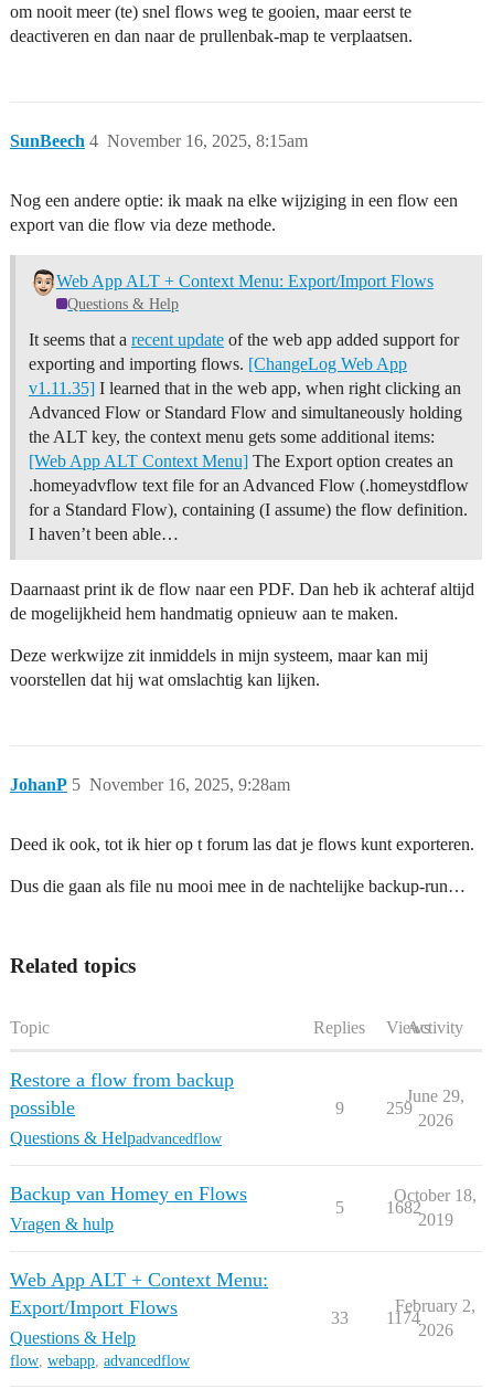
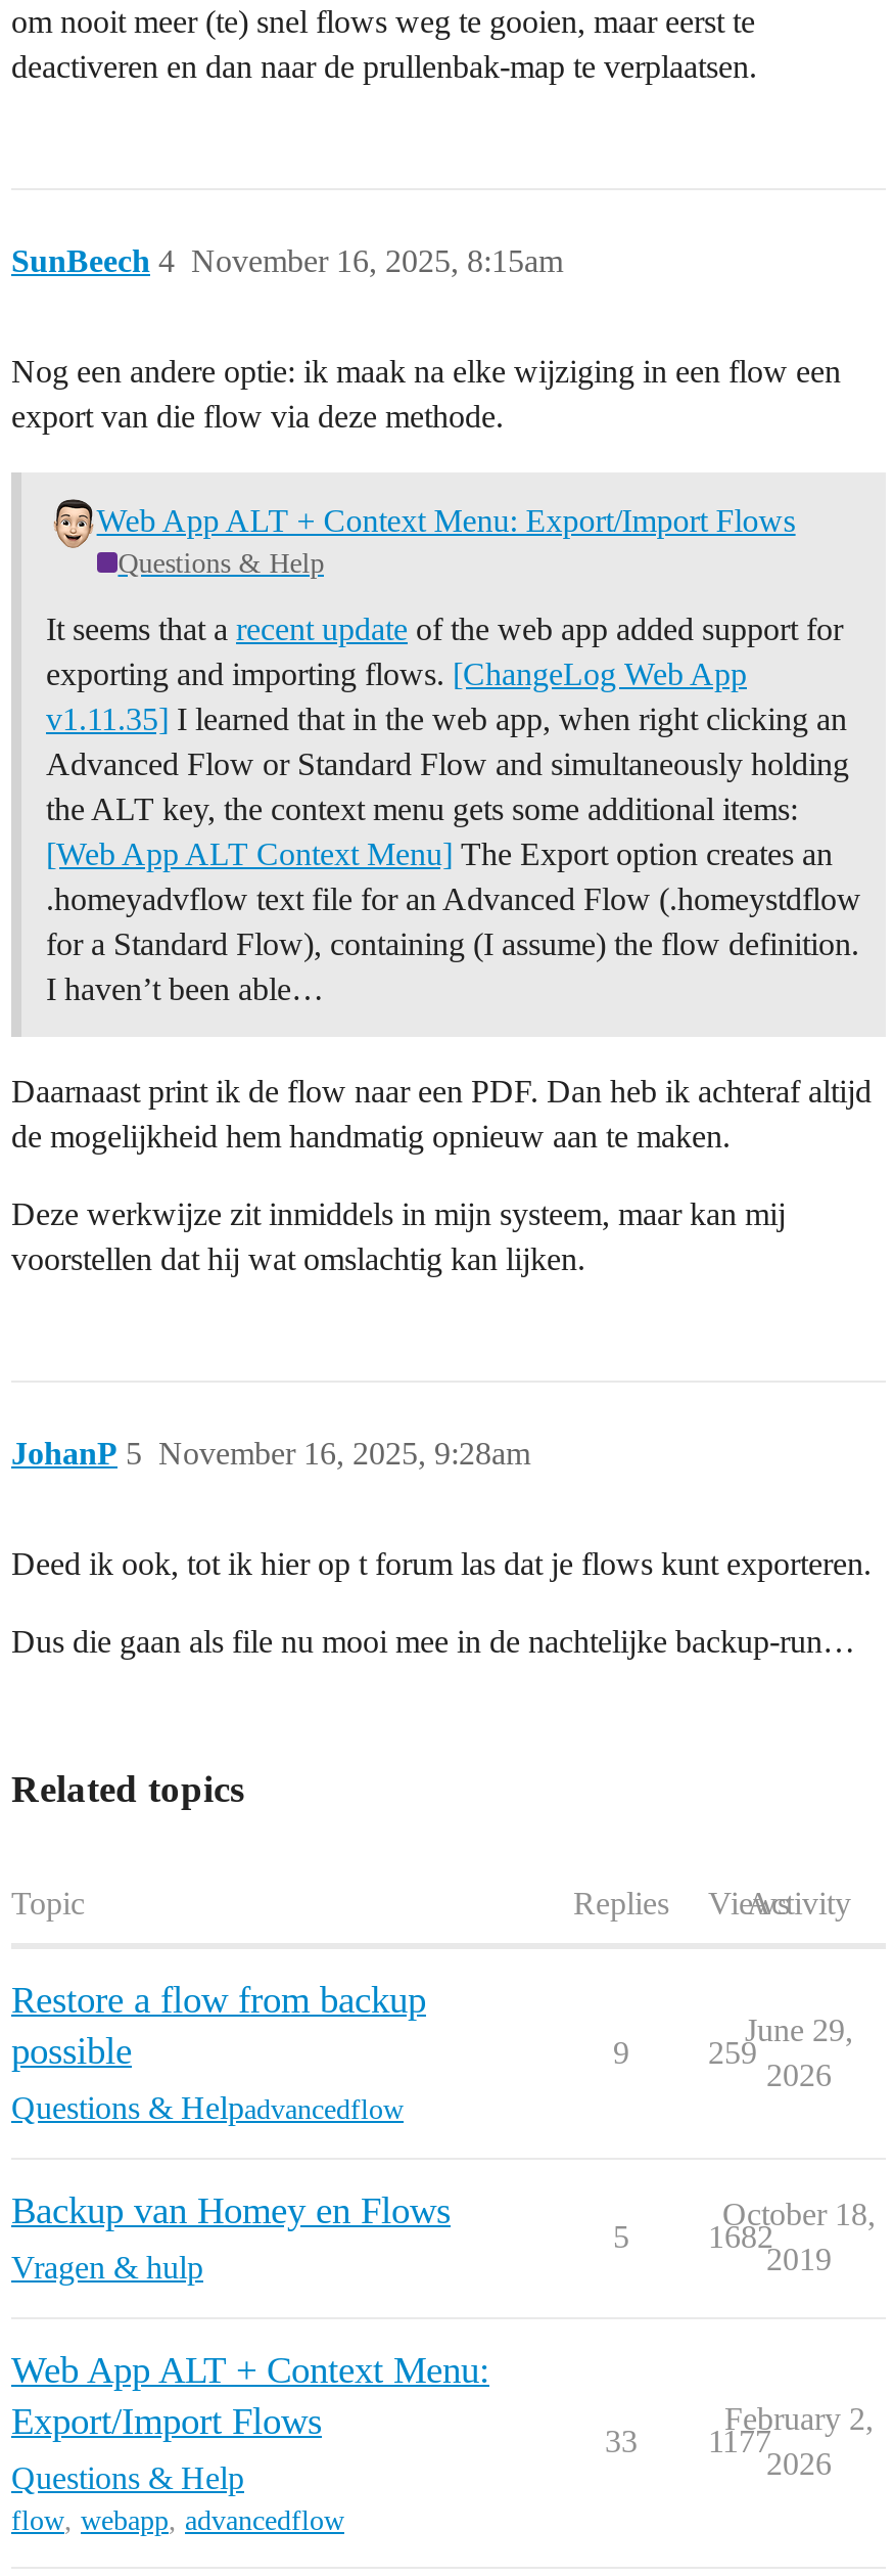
- 1174
+ 1177
